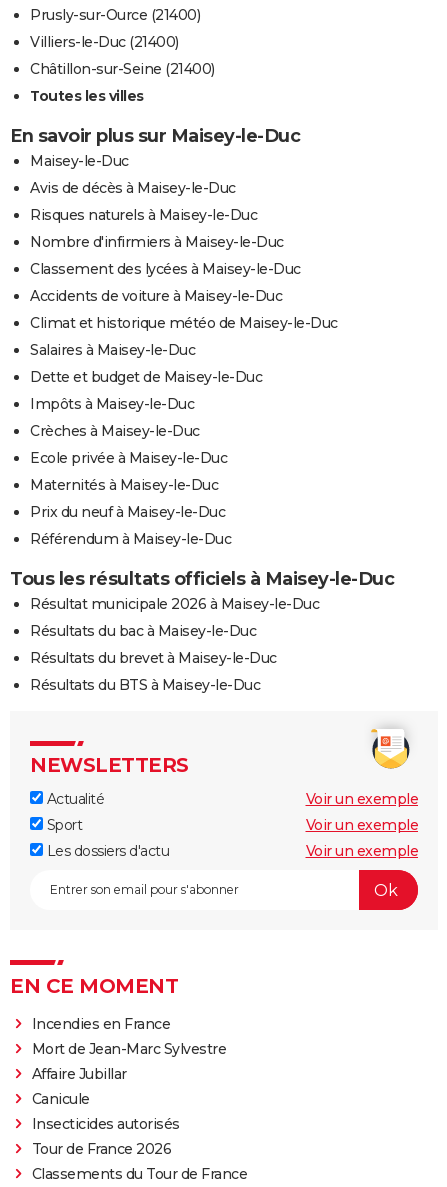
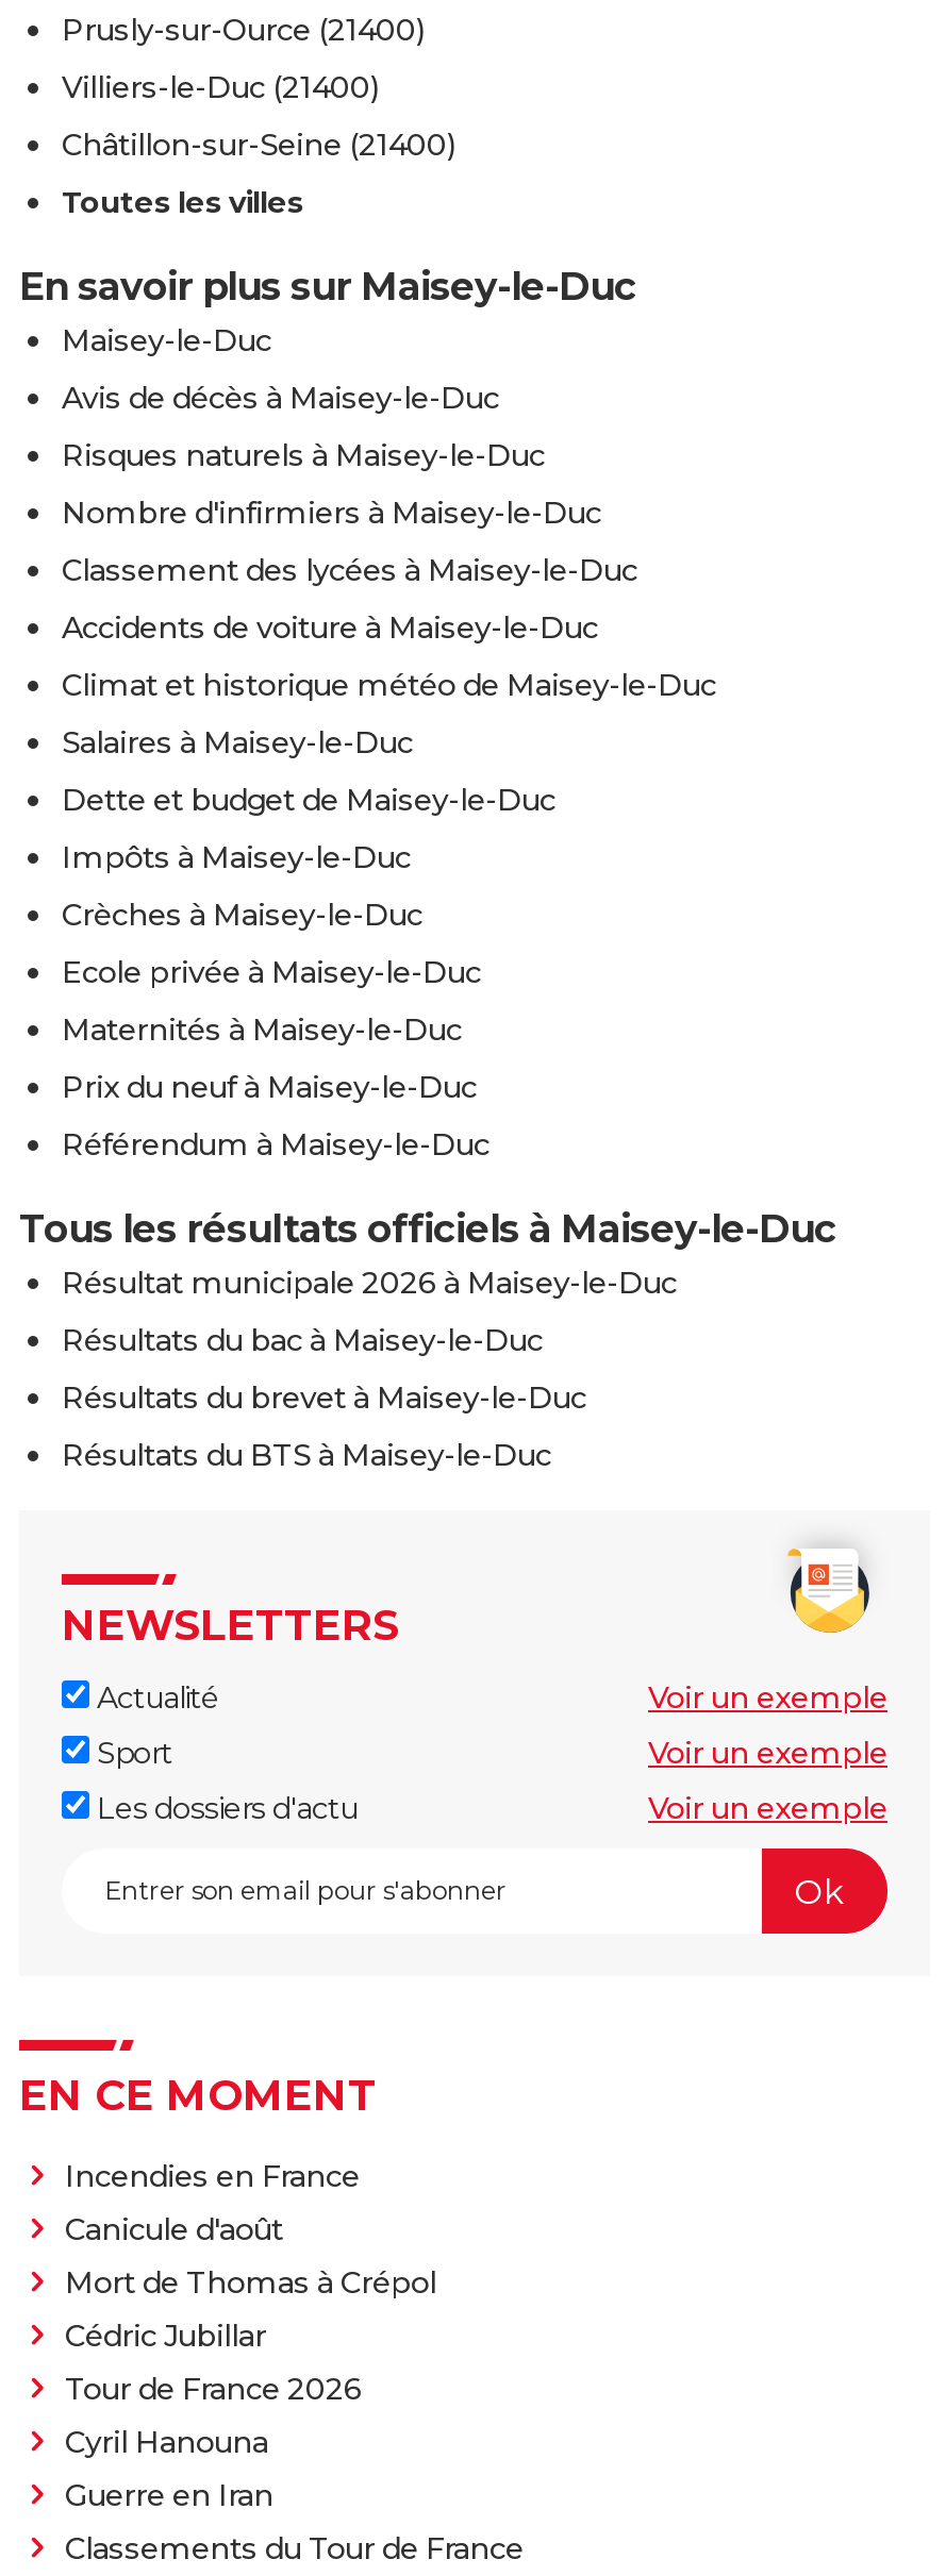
- Mort de Jean-Marc Sylvestre
- Affaire Jubillar
- Canicule
- Insecticides autorisés
+ Canicule d'août
+ Mort de Thomas à Crépol
+ Cédric Jubillar

moved up: Tour de France 2026

+ Cyril Hanouna
+ Guerre en Iran
